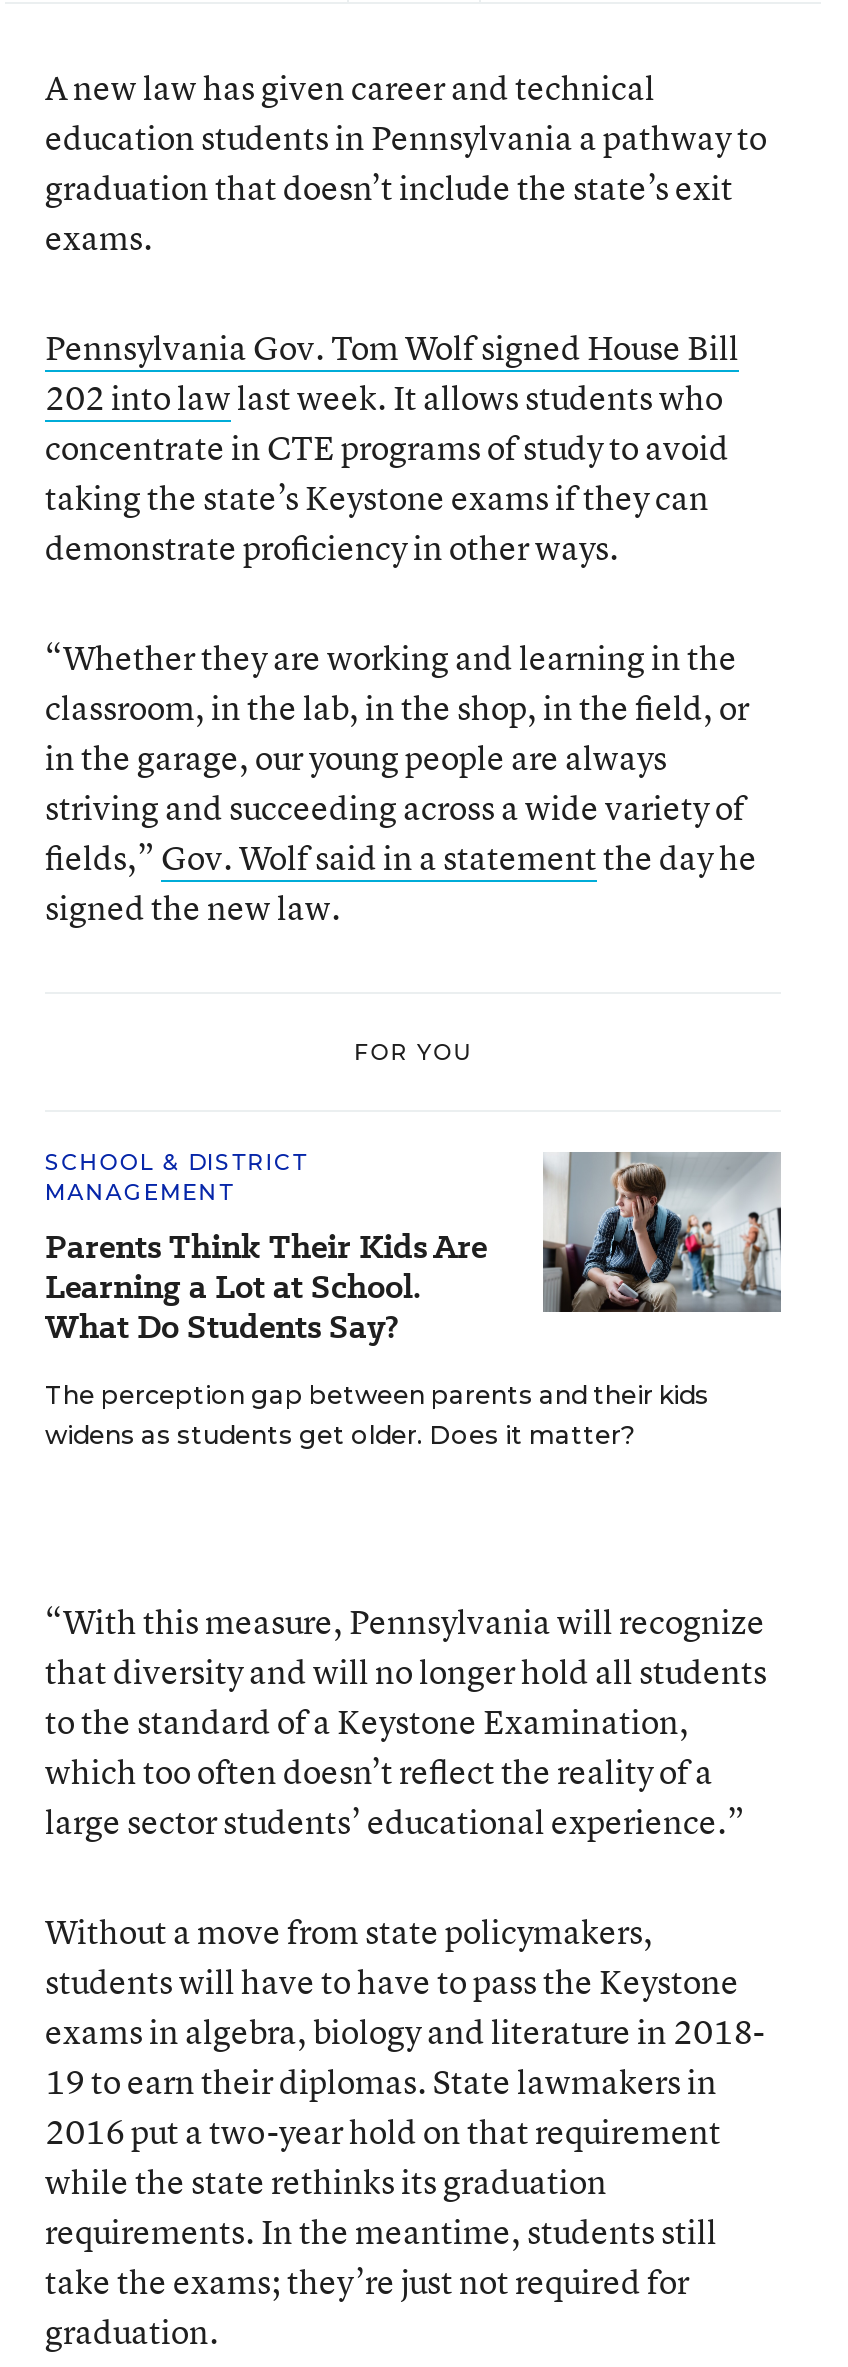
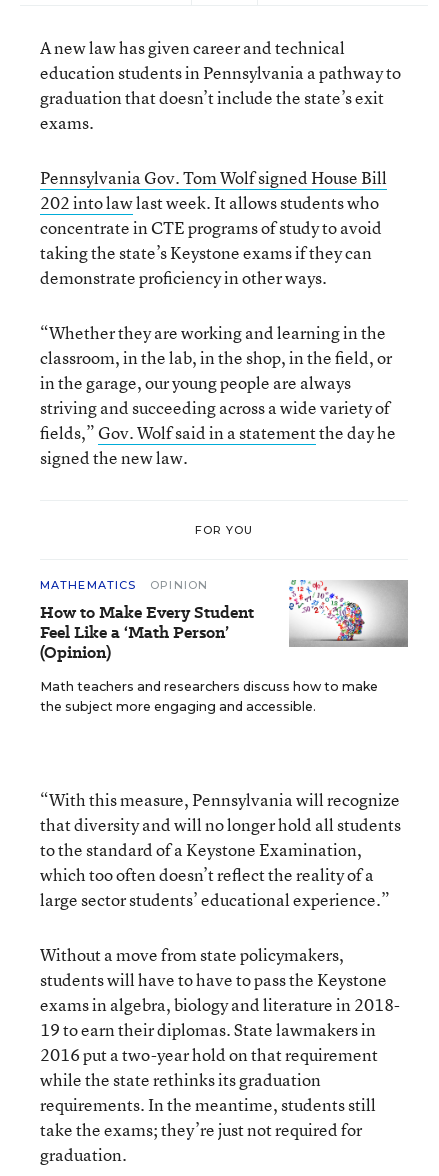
- SCHOOL & DISTRICT
- MANAGEMENT
- Parents Think Their Kids Are
- Learning a Lot at School.
- What Do Students Say?
+ MATHEMATICS
+ OPINION
+ How to Make Every Student
+ Feel Like a ‘Math Person’
+ (Opinion)

- [image]
- The perception gap between parents and their kids
- widens as students get older. Does it matter?
+ [image]
+ Math teachers and researchers discuss how to make
+ the subject more engaging and accessible.
